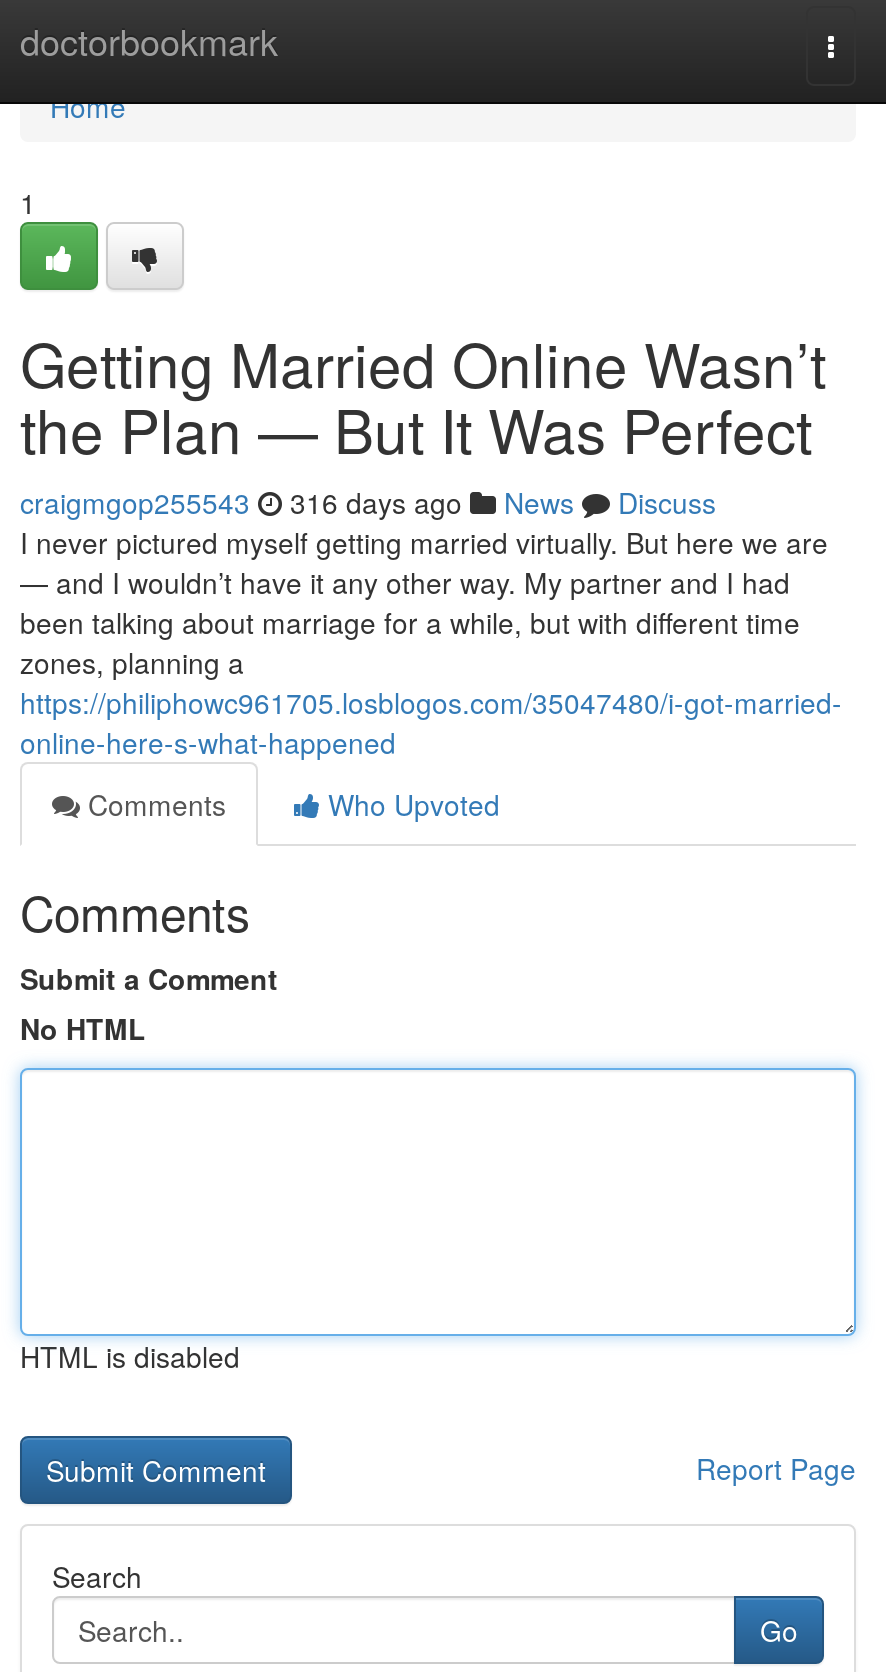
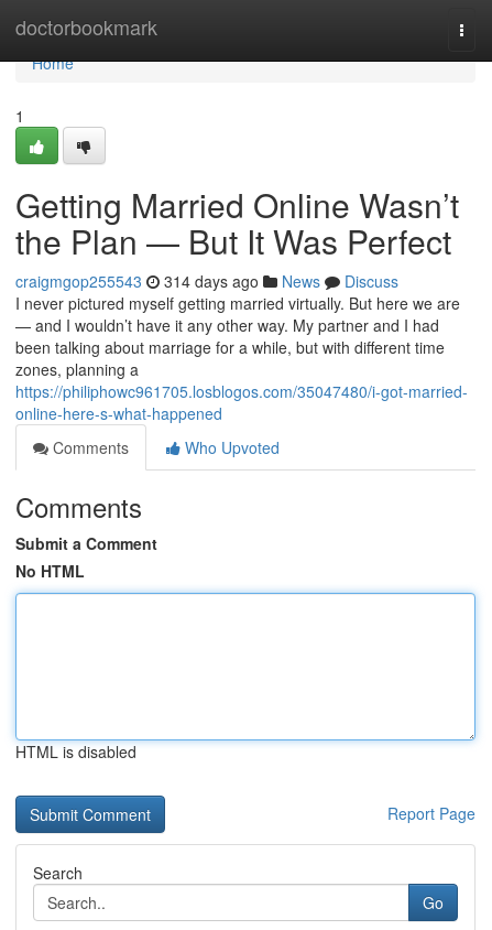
- craigmgop255543 316 days ago News Discuss
+ craigmgop255543 314 days ago News Discuss
